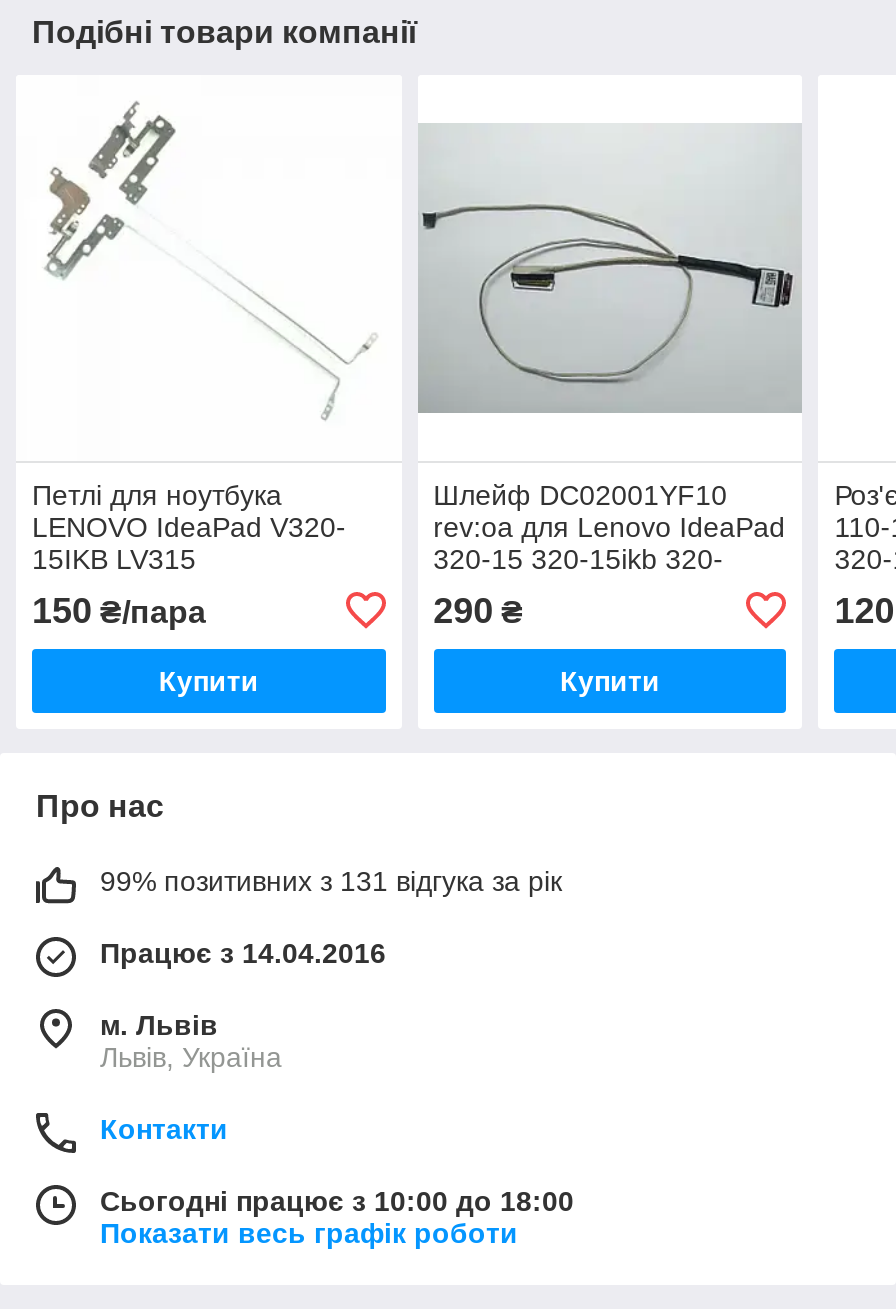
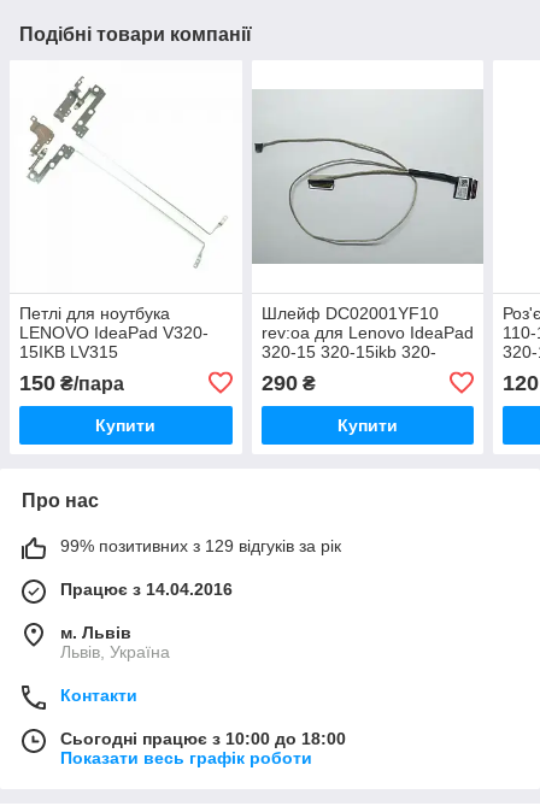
- 99% позитивних з 131 відгука за рік
+ 99% позитивних з 129 відгуків за рік
